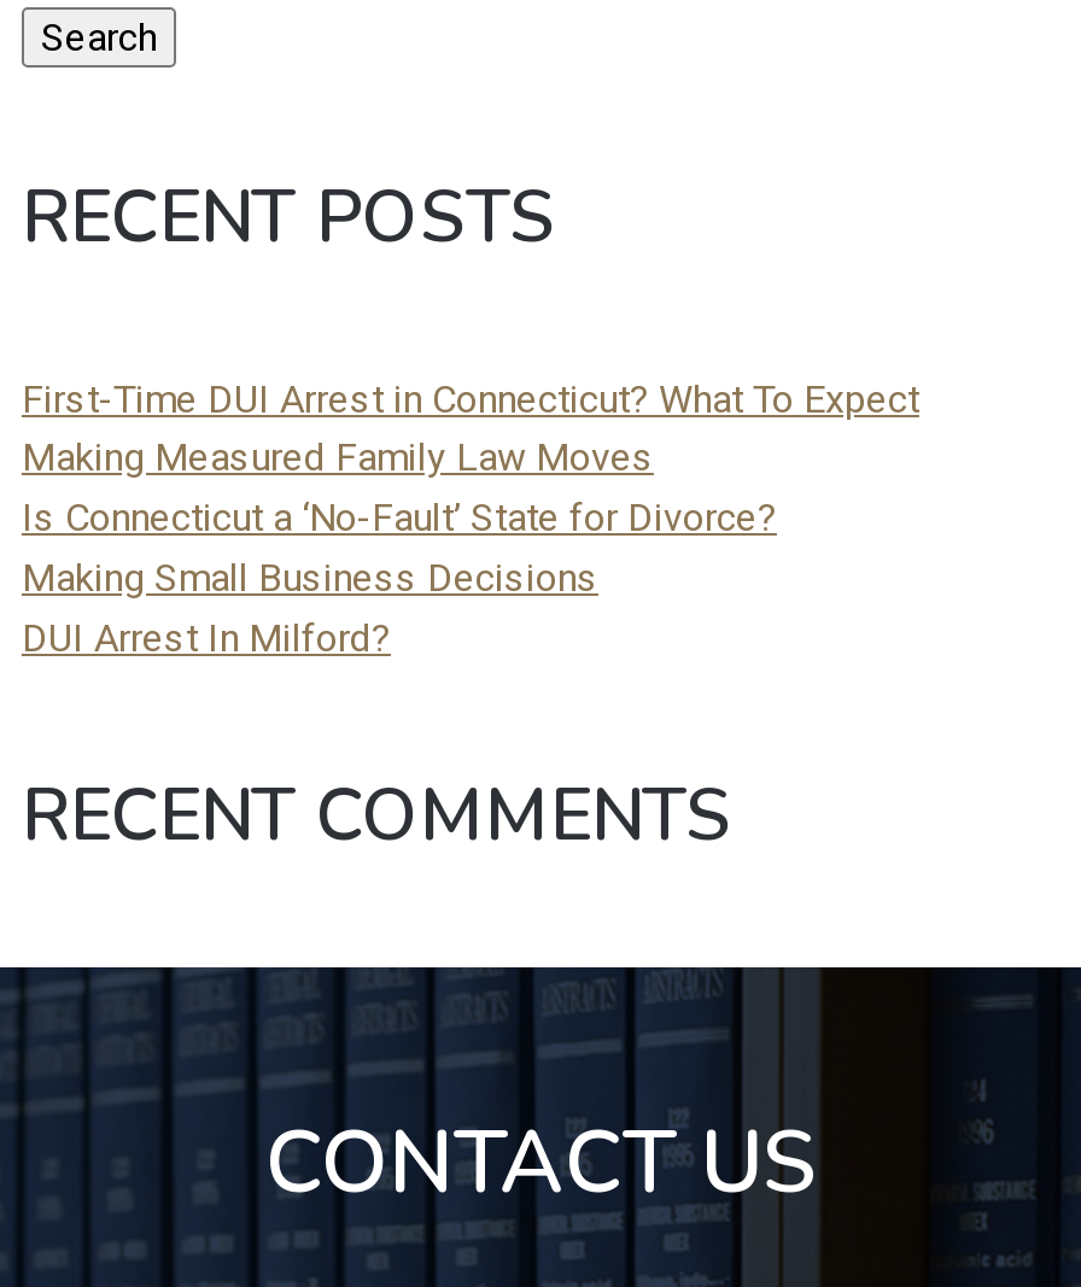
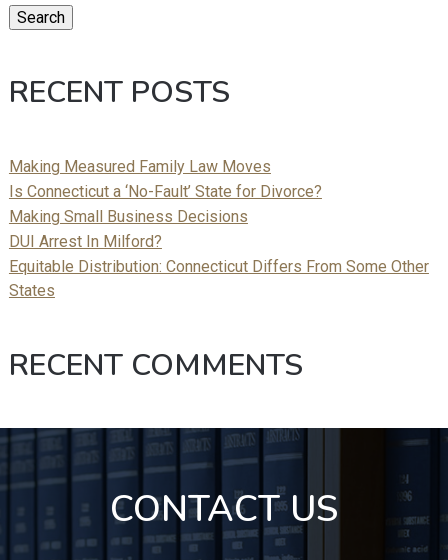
- First-Time DUI Arrest in Connecticut? What To Expect

moved up: Making Measured Family Law Moves | Is Connecticut a ‘No-Fault’ State for Divorce? | Making Small Business Decisions | DUI Arrest In Milford?

+ Equitable Distribution: Connecticut Differs From Some Other
+ States
